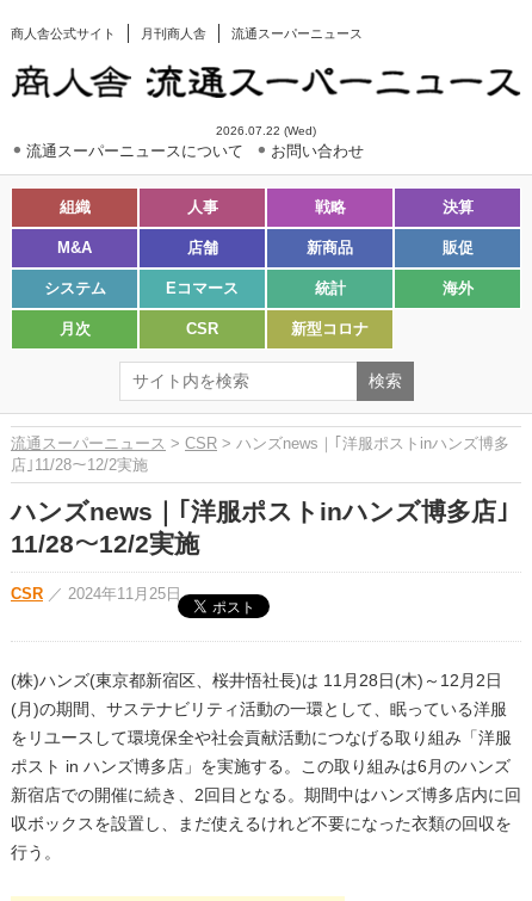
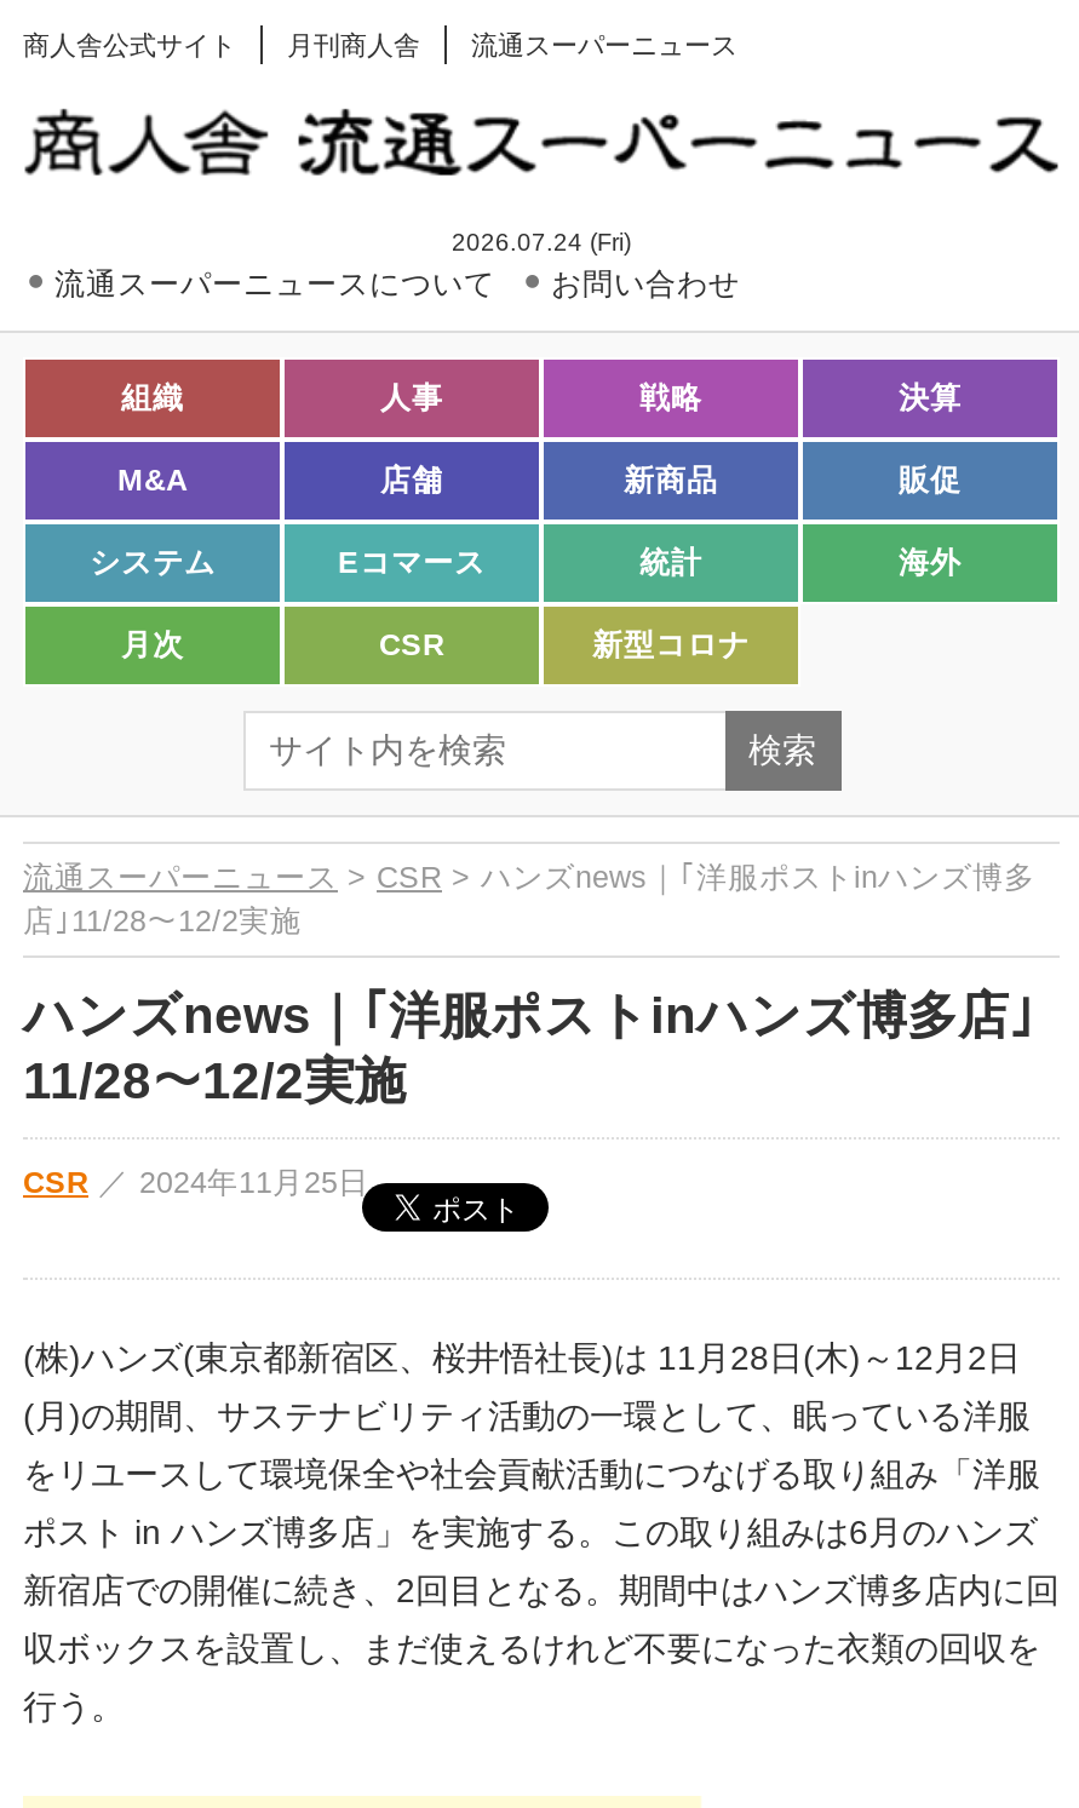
- 2026.07.22 (Wed)
+ 2026.07.24 (Fri)
